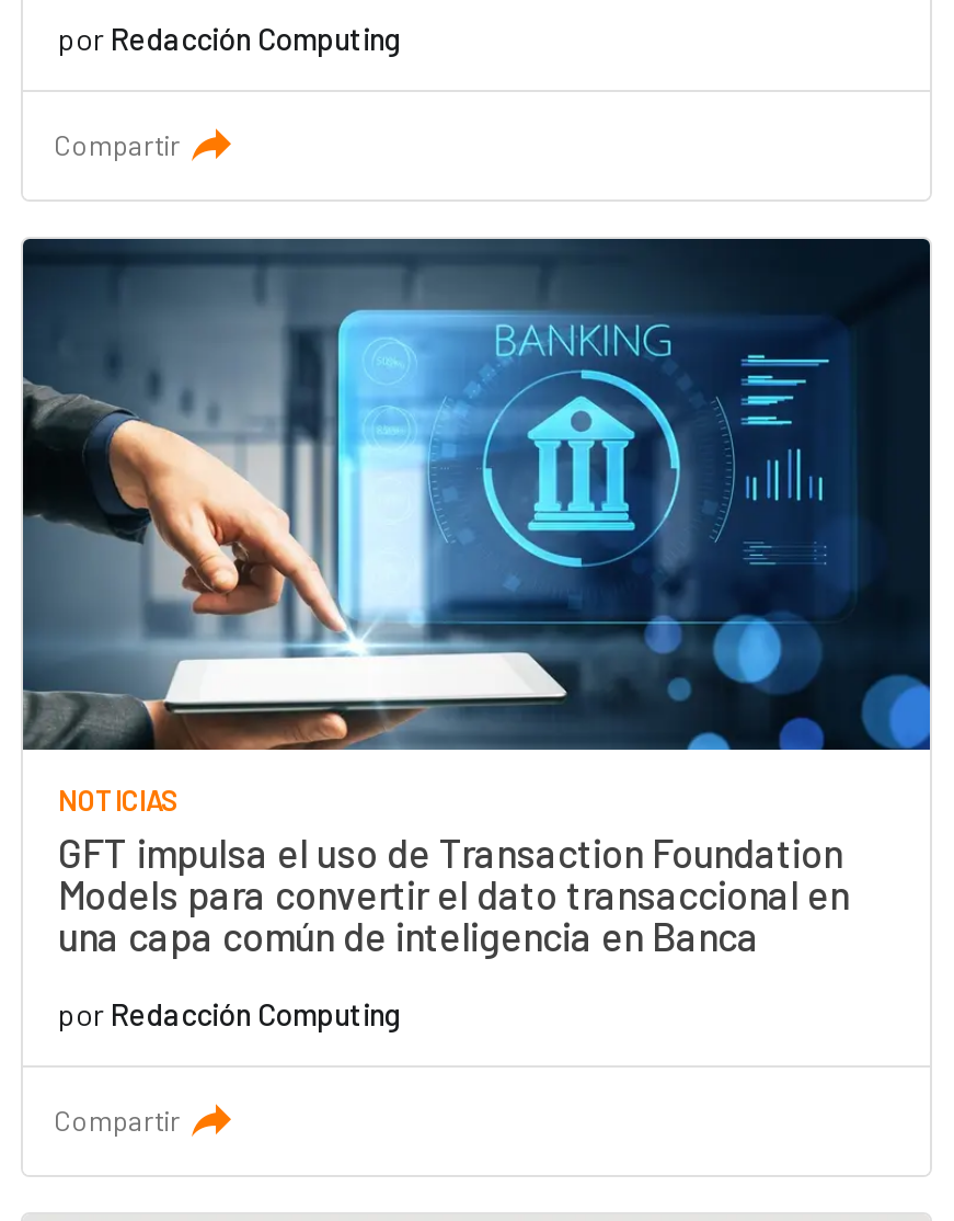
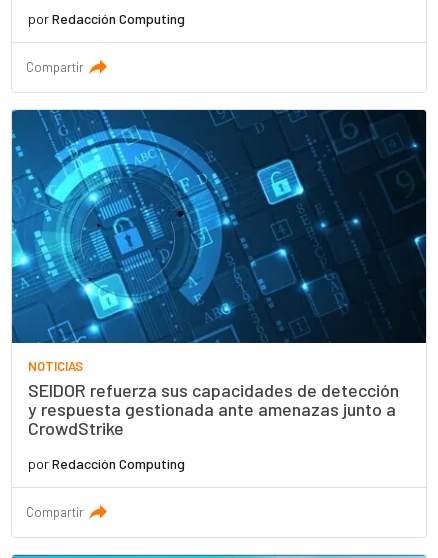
- [image]
- GFT impulsa el uso de Transaction Foundation
- Models para convertir el dato transaccional en
- una capa común de inteligencia en Banca
+ [image]
+ SEIDOR refuerza sus capacidades de detección
+ y respuesta gestionada ante amenazas junto a
+ CrowdStrike
